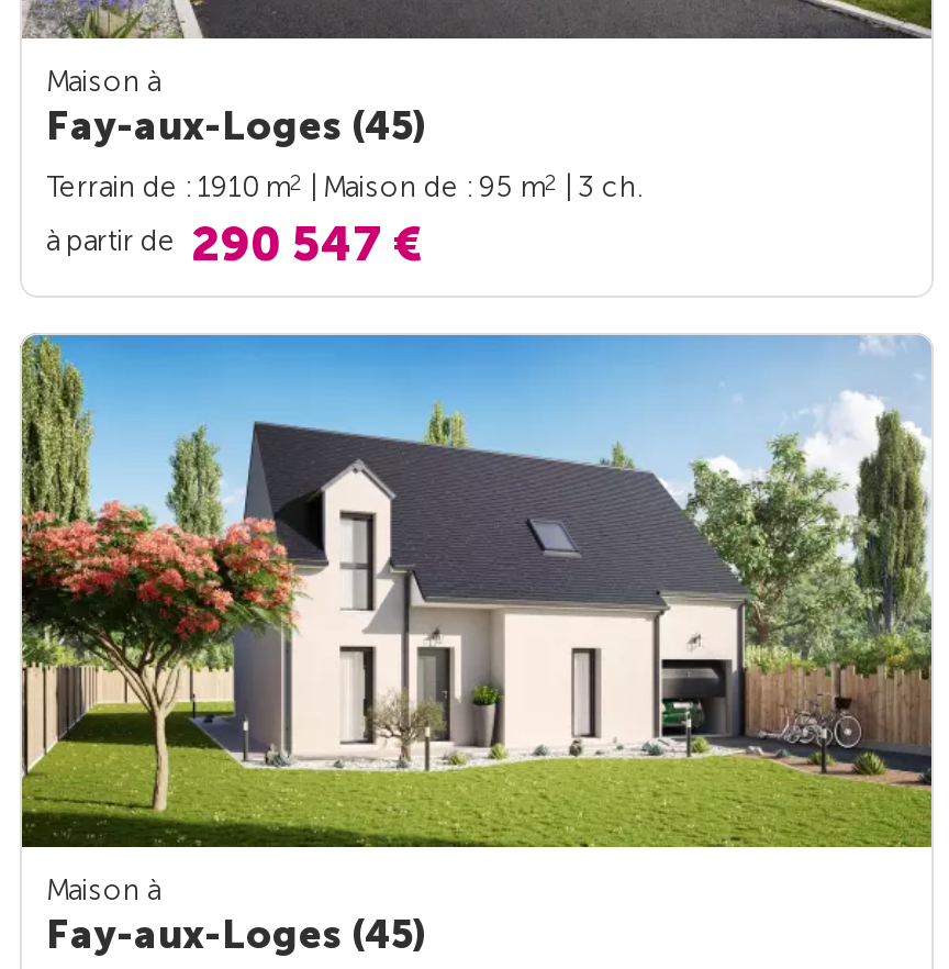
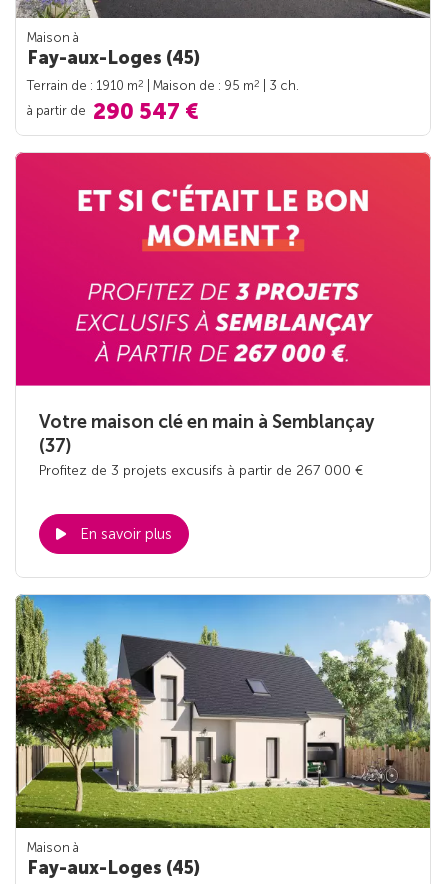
+ [image]
+ Votre maison clé en main à Semblançay
+ (37)
+ Profitez de 3 projets excusifs à partir de 267 000 €

+ En savoir plus
